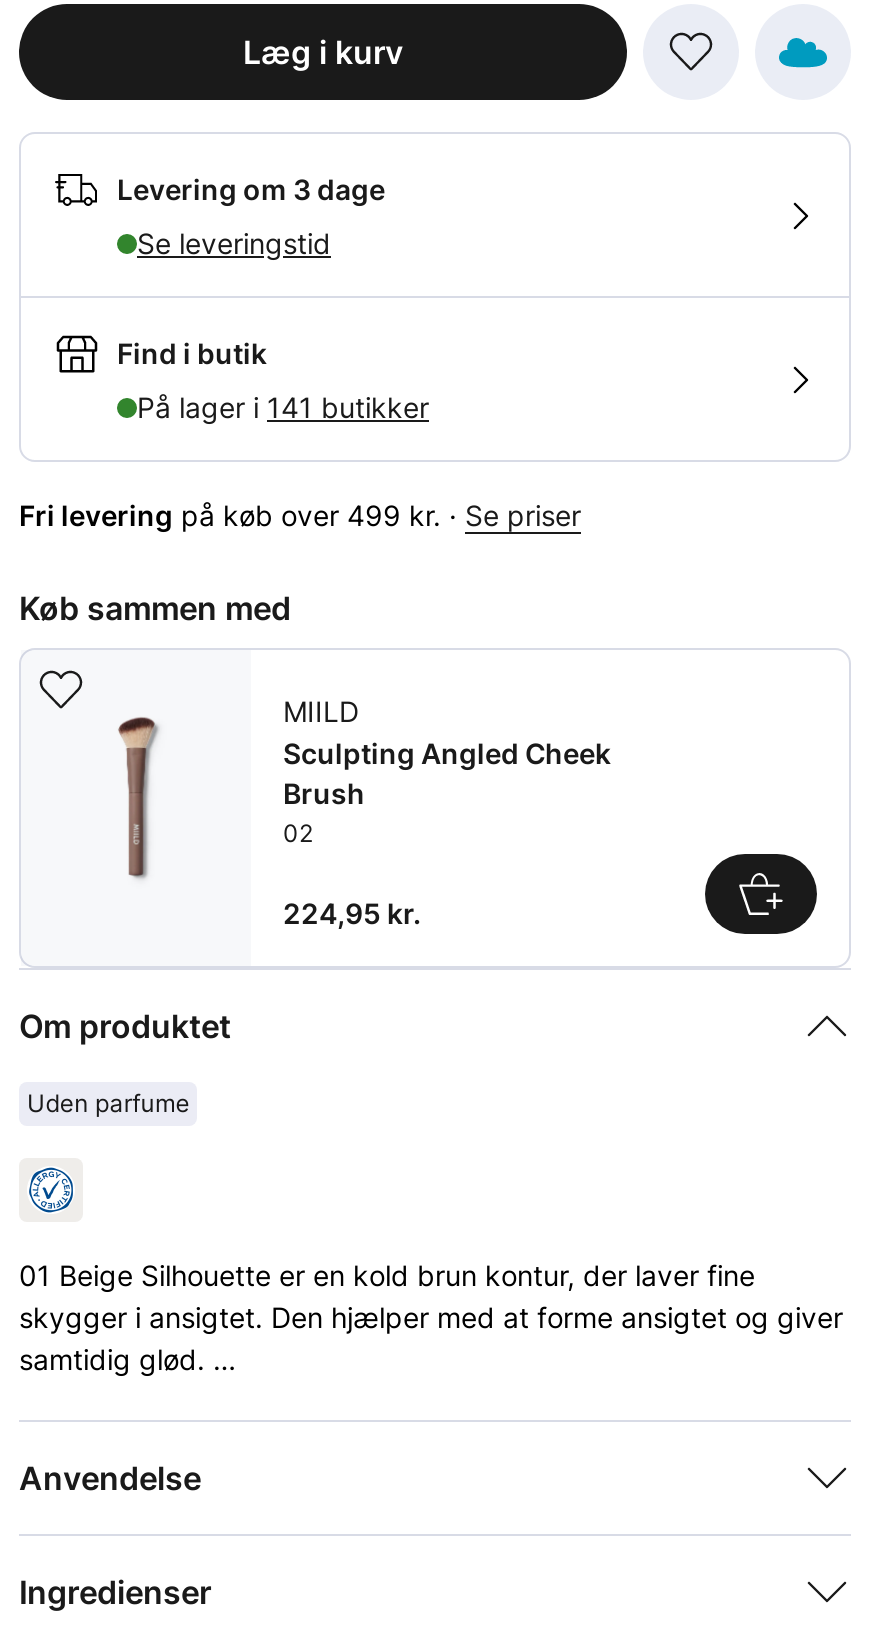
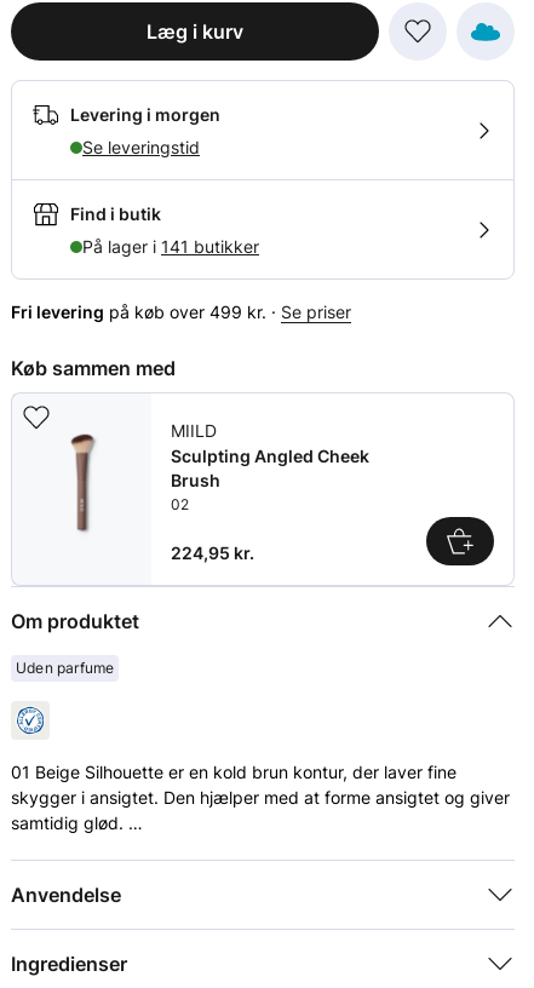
- Levering om 3 dage
+ Levering i morgen
